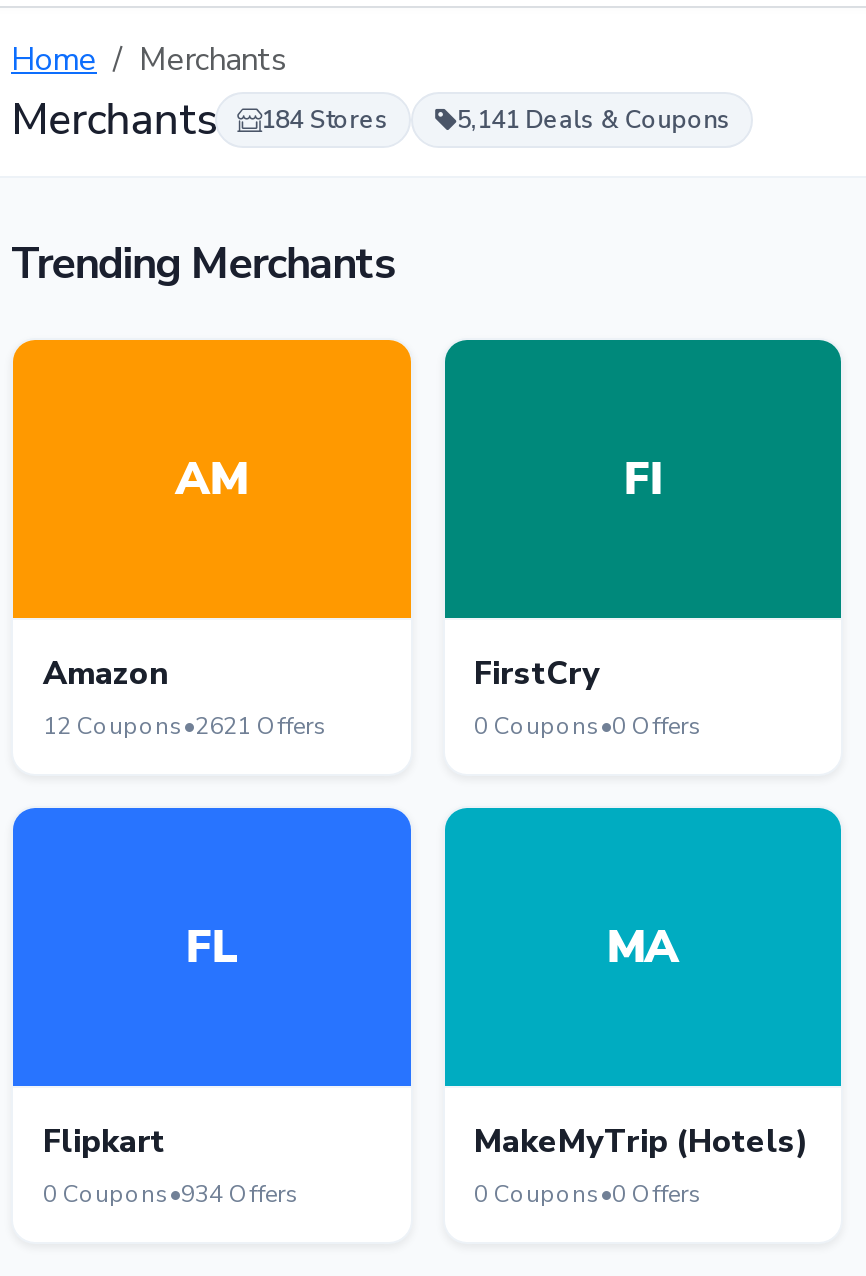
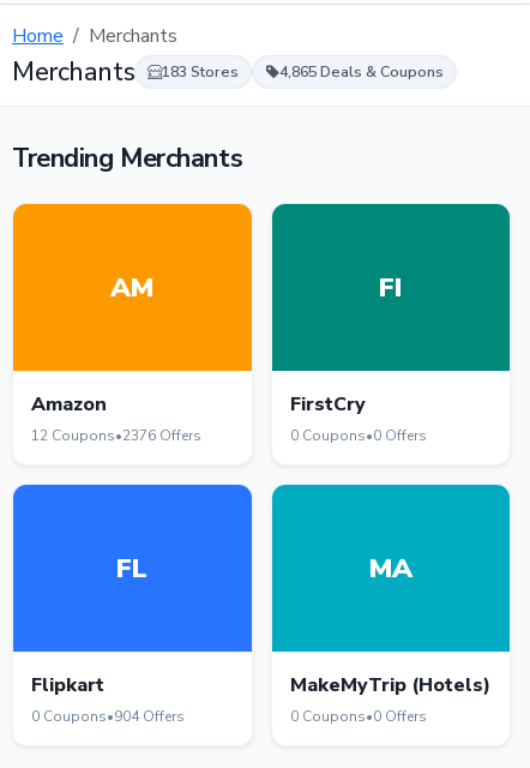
- 184 Stores
+ 183 Stores

- 5,141 Deals & Coupons
+ 4,865 Deals & Coupons

- 12 Coupons•2621 Offers
+ 12 Coupons•2376 Offers

- 0 Coupons•934 Offers
+ 0 Coupons•904 Offers
